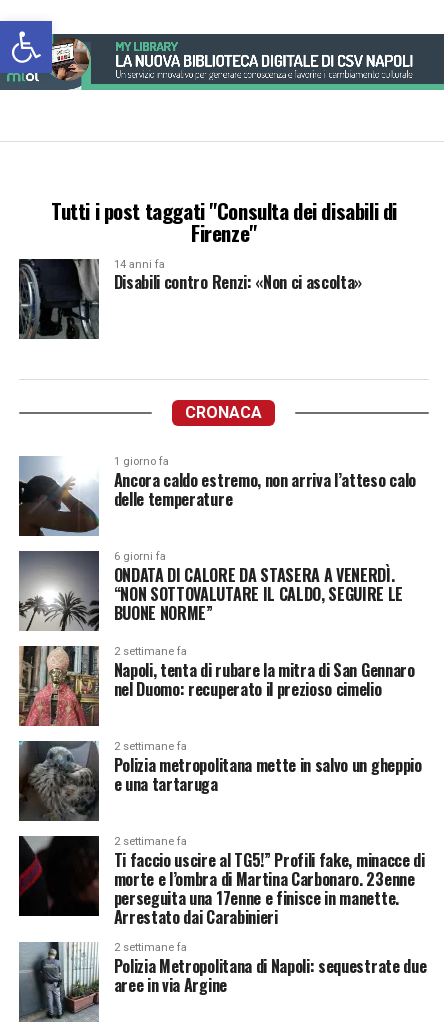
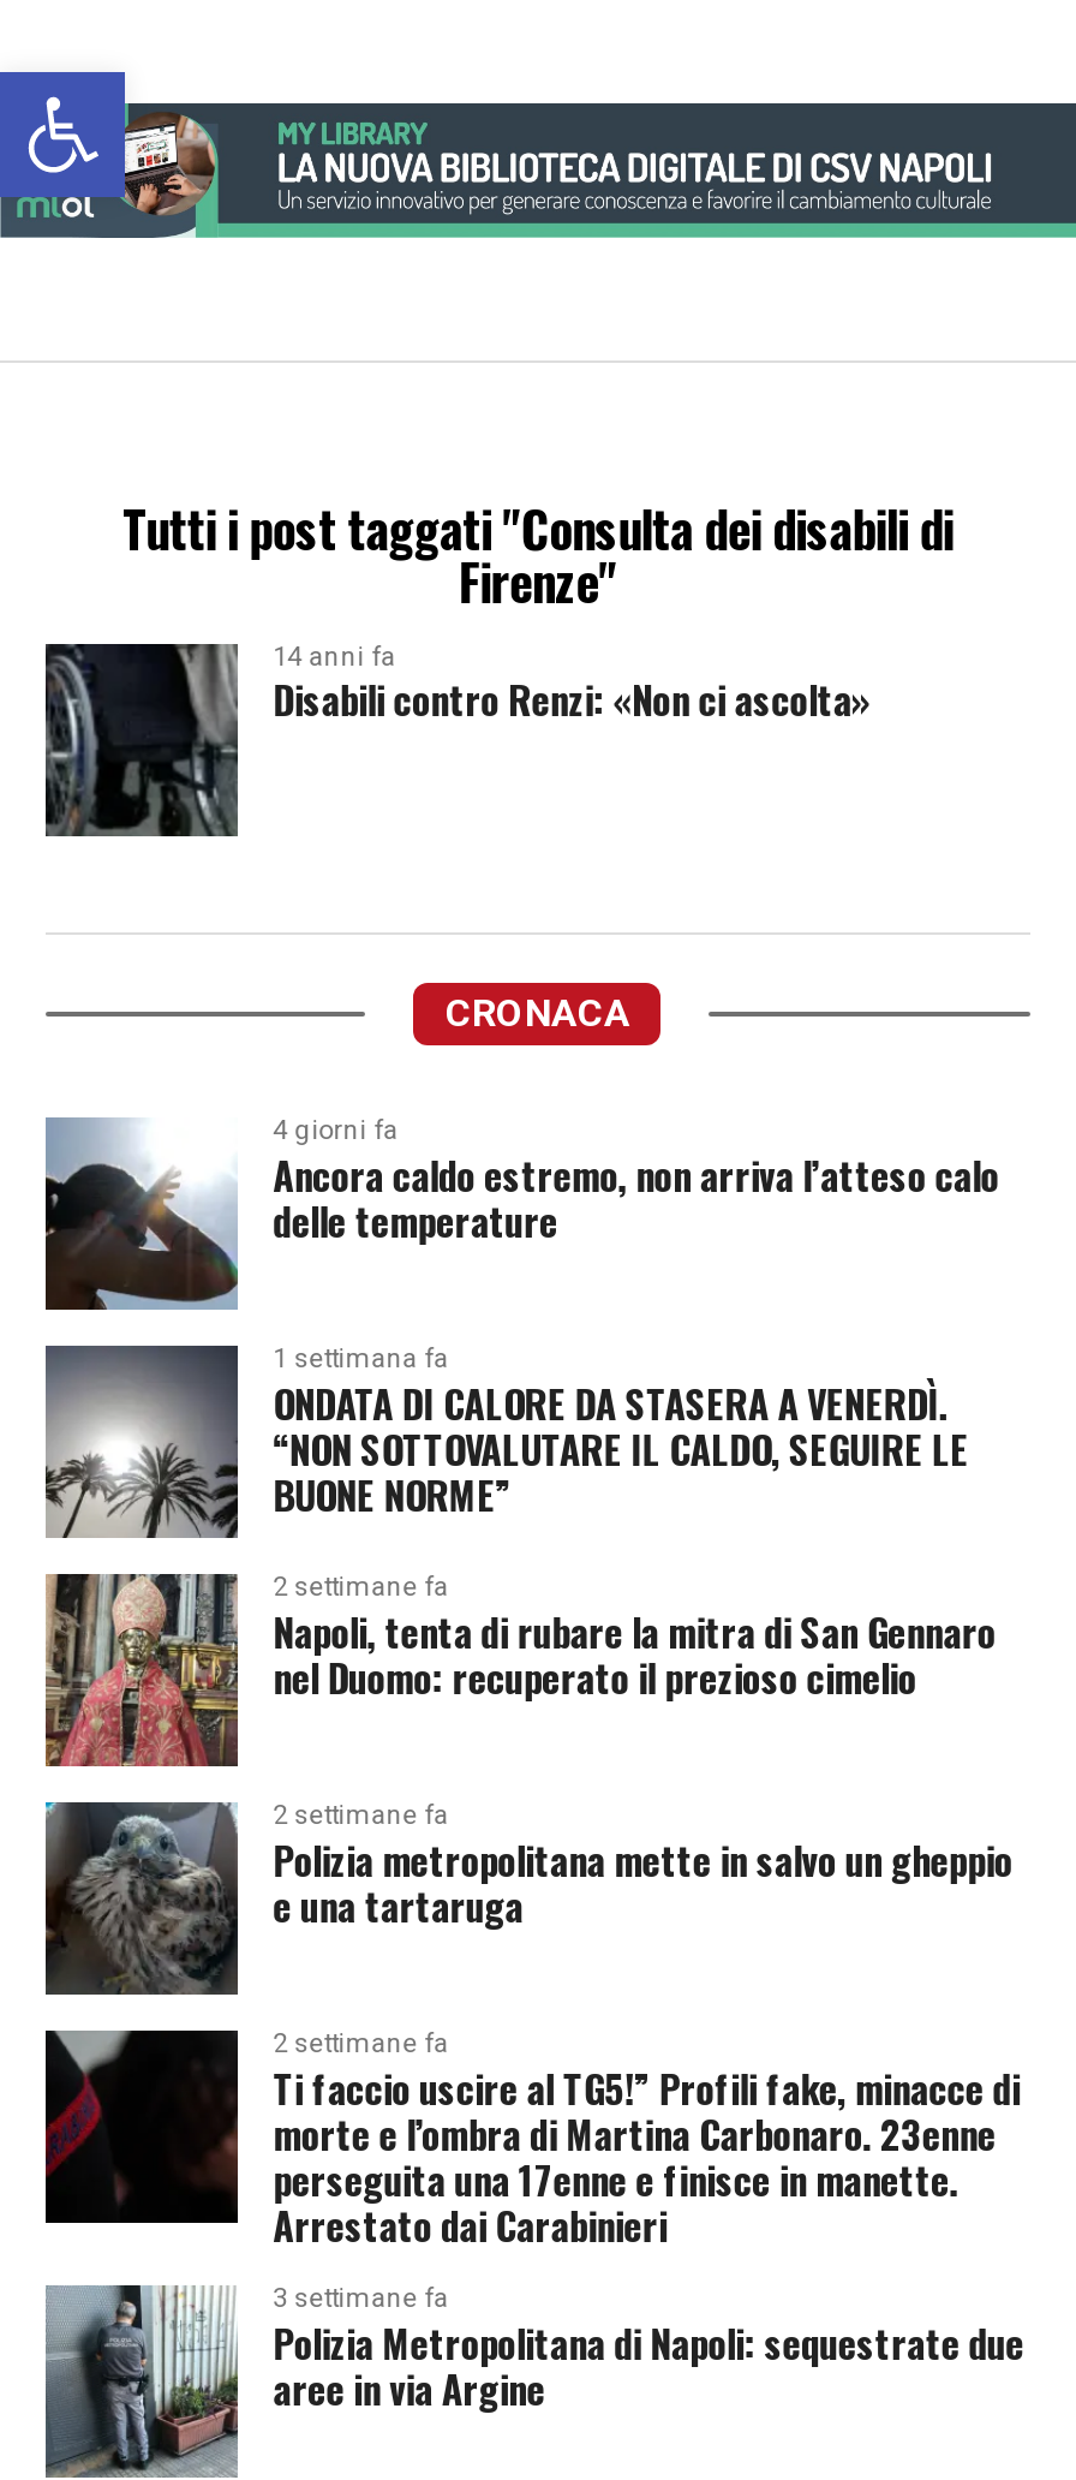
- 1 giorno fa
+ 4 giorni fa

- 6 giorni fa
+ 1 settimana fa

- 2 settimane fa
+ 3 settimane fa
